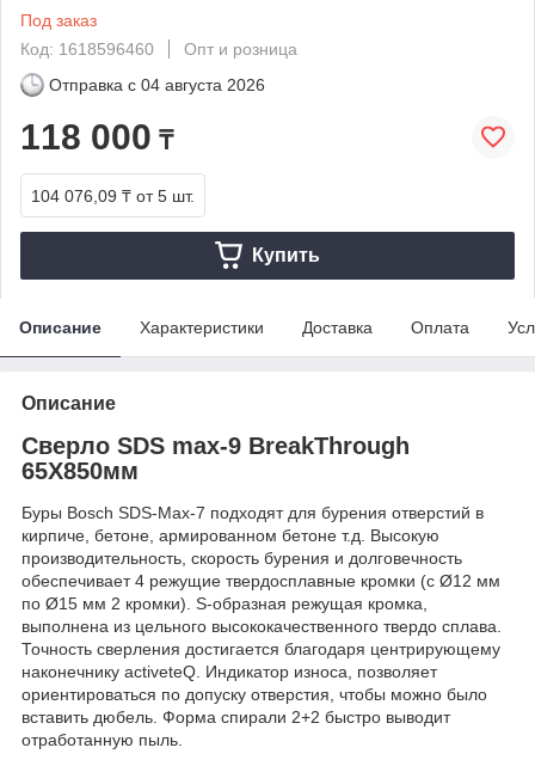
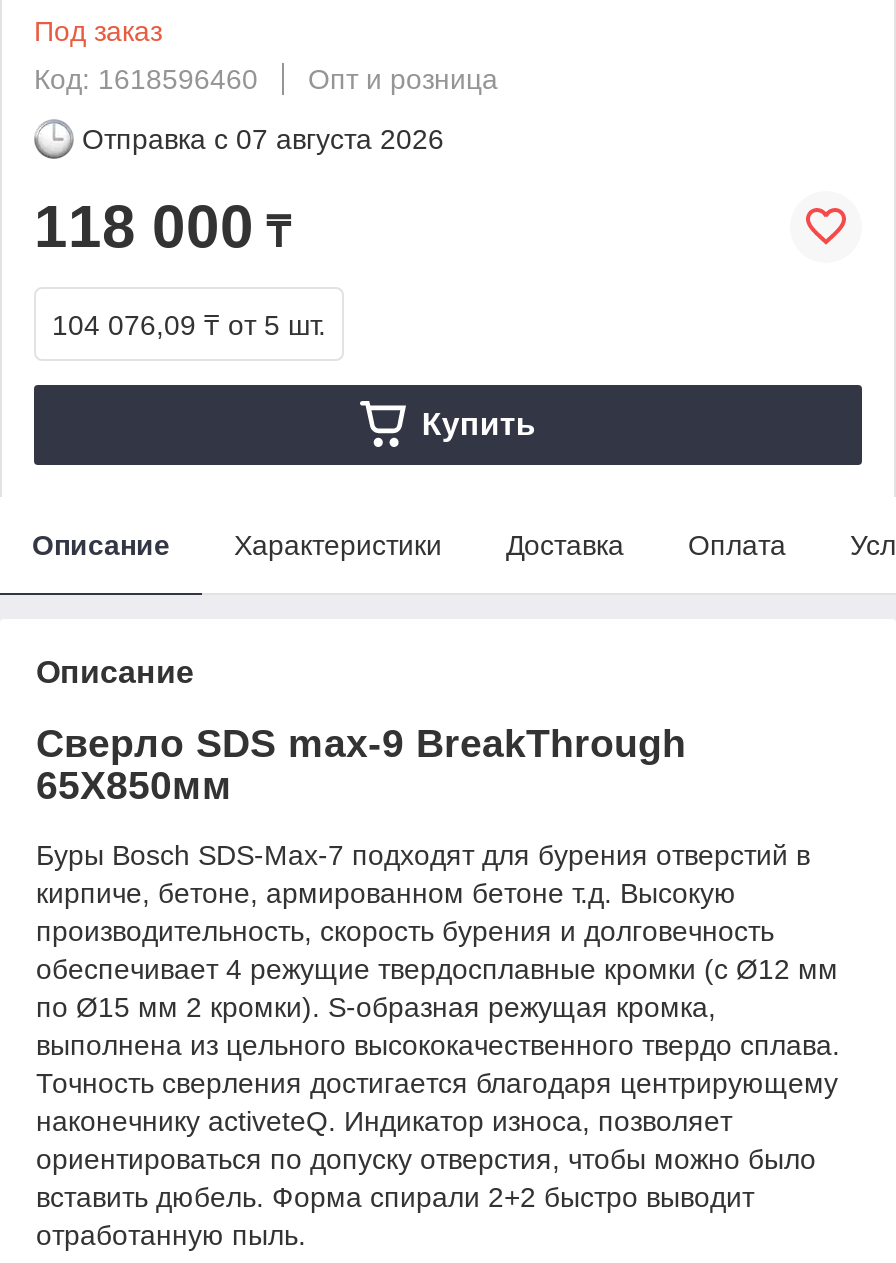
- Отправка с 04 августа 2026
+ Отправка с 07 августа 2026
